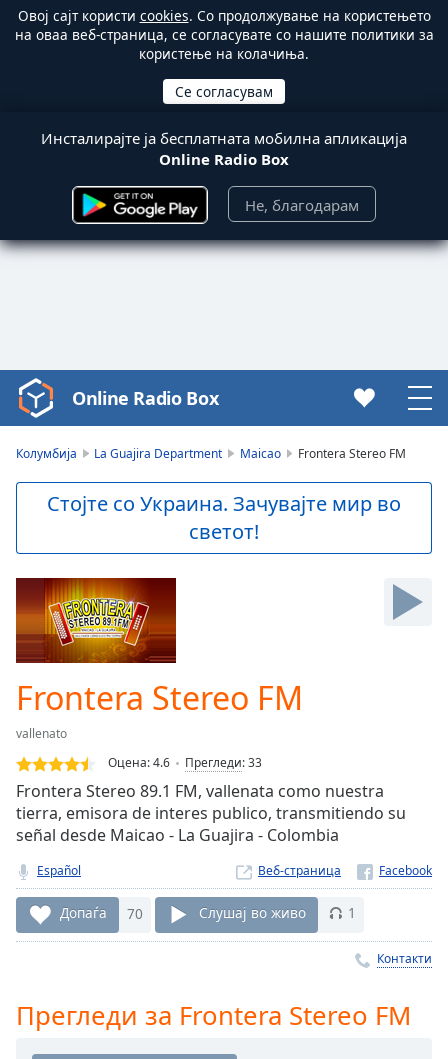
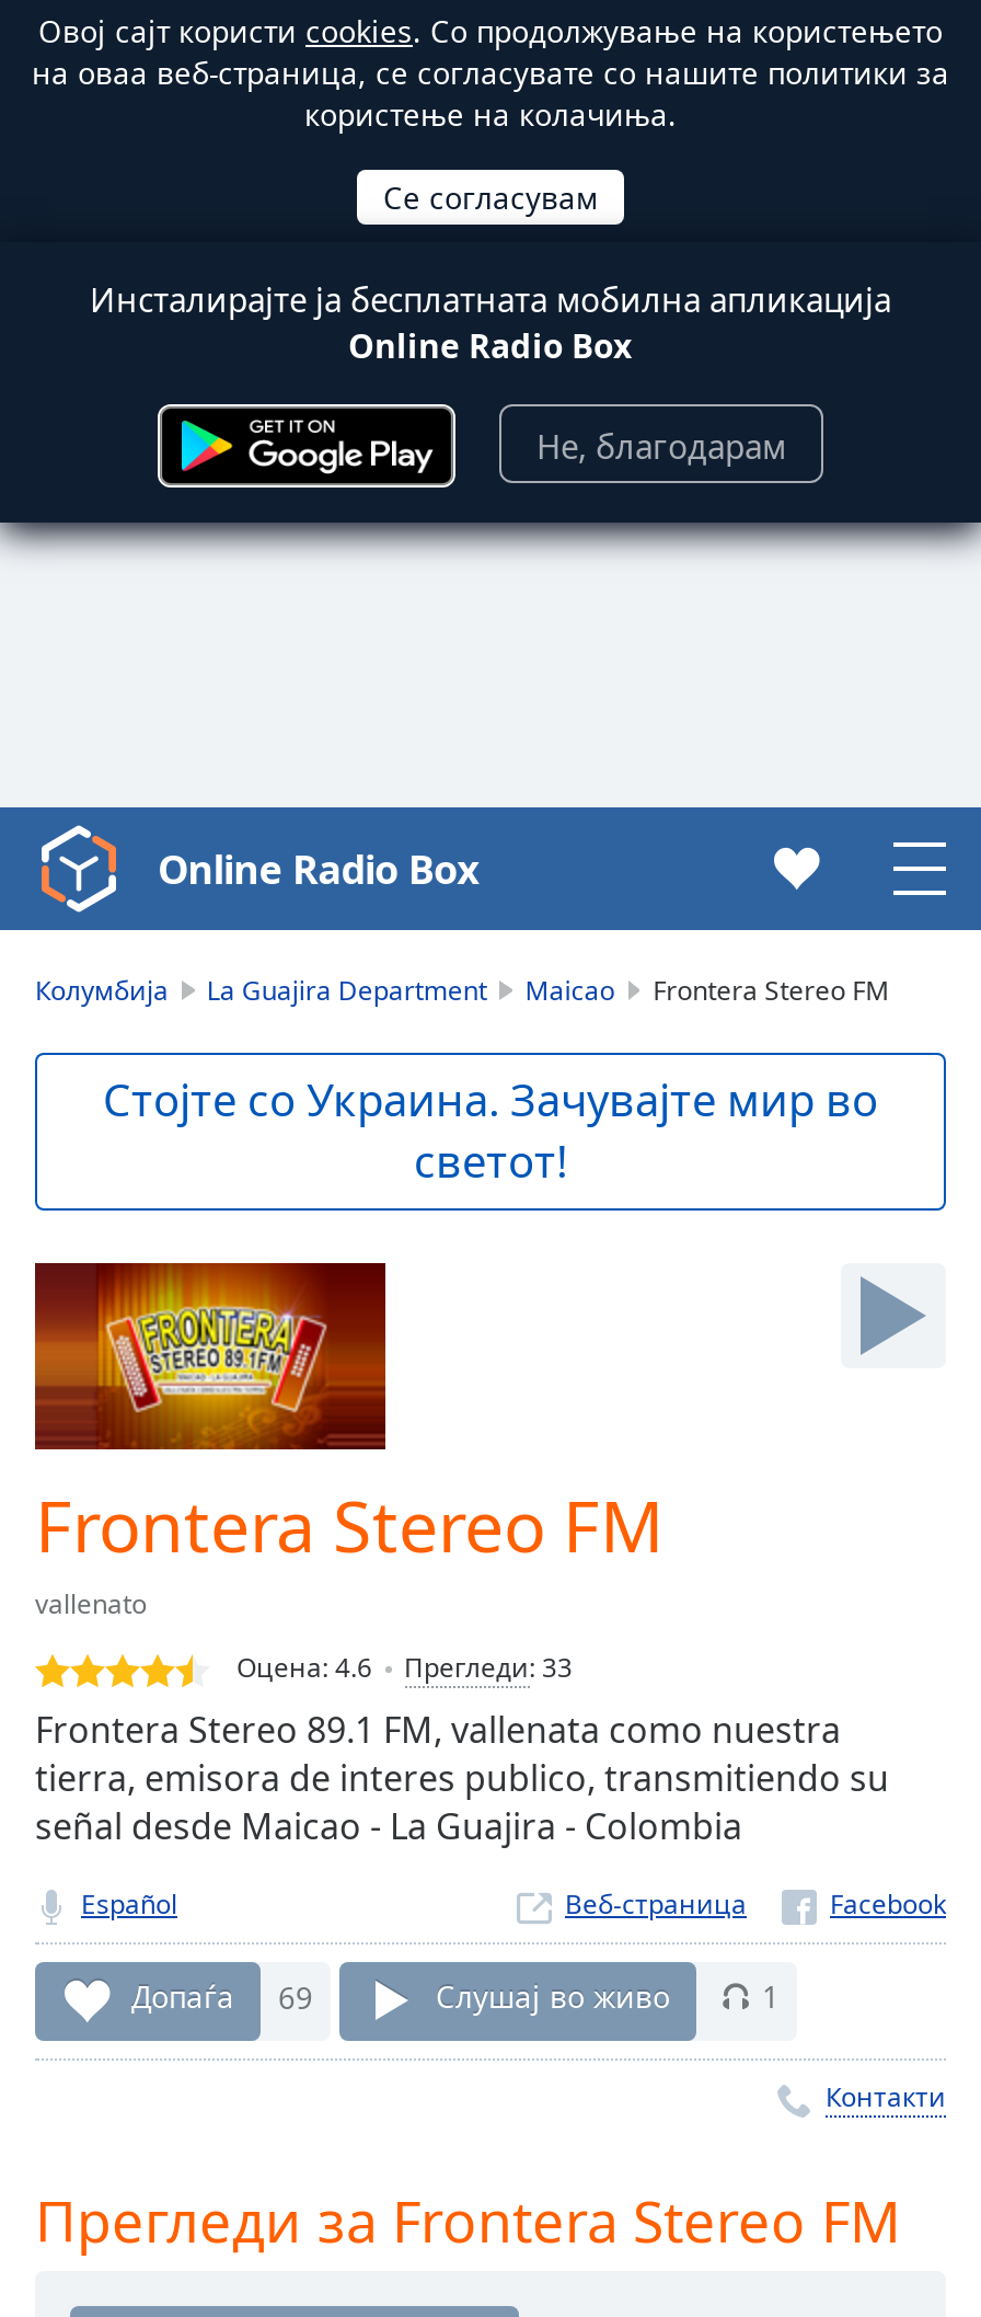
- 70
+ 69
